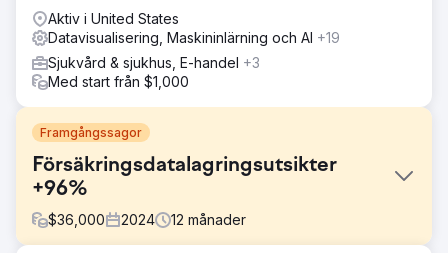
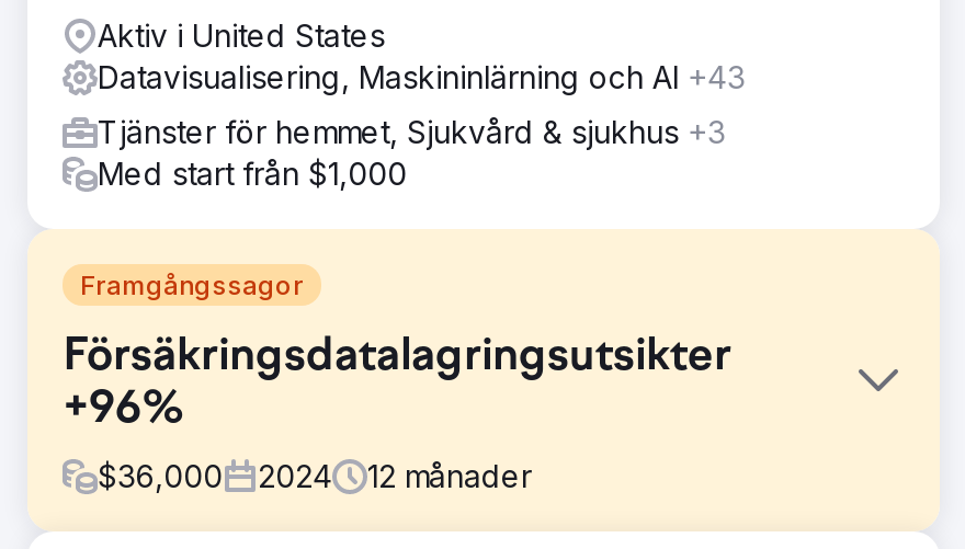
- Datavisualisering, Maskininlärning och AI +19
+ Datavisualisering, Maskininlärning och AI +43

- Sjukvård & sjukhus, E-handel +3
+ Tjänster för hemmet, Sjukvård & sjukhus +3
